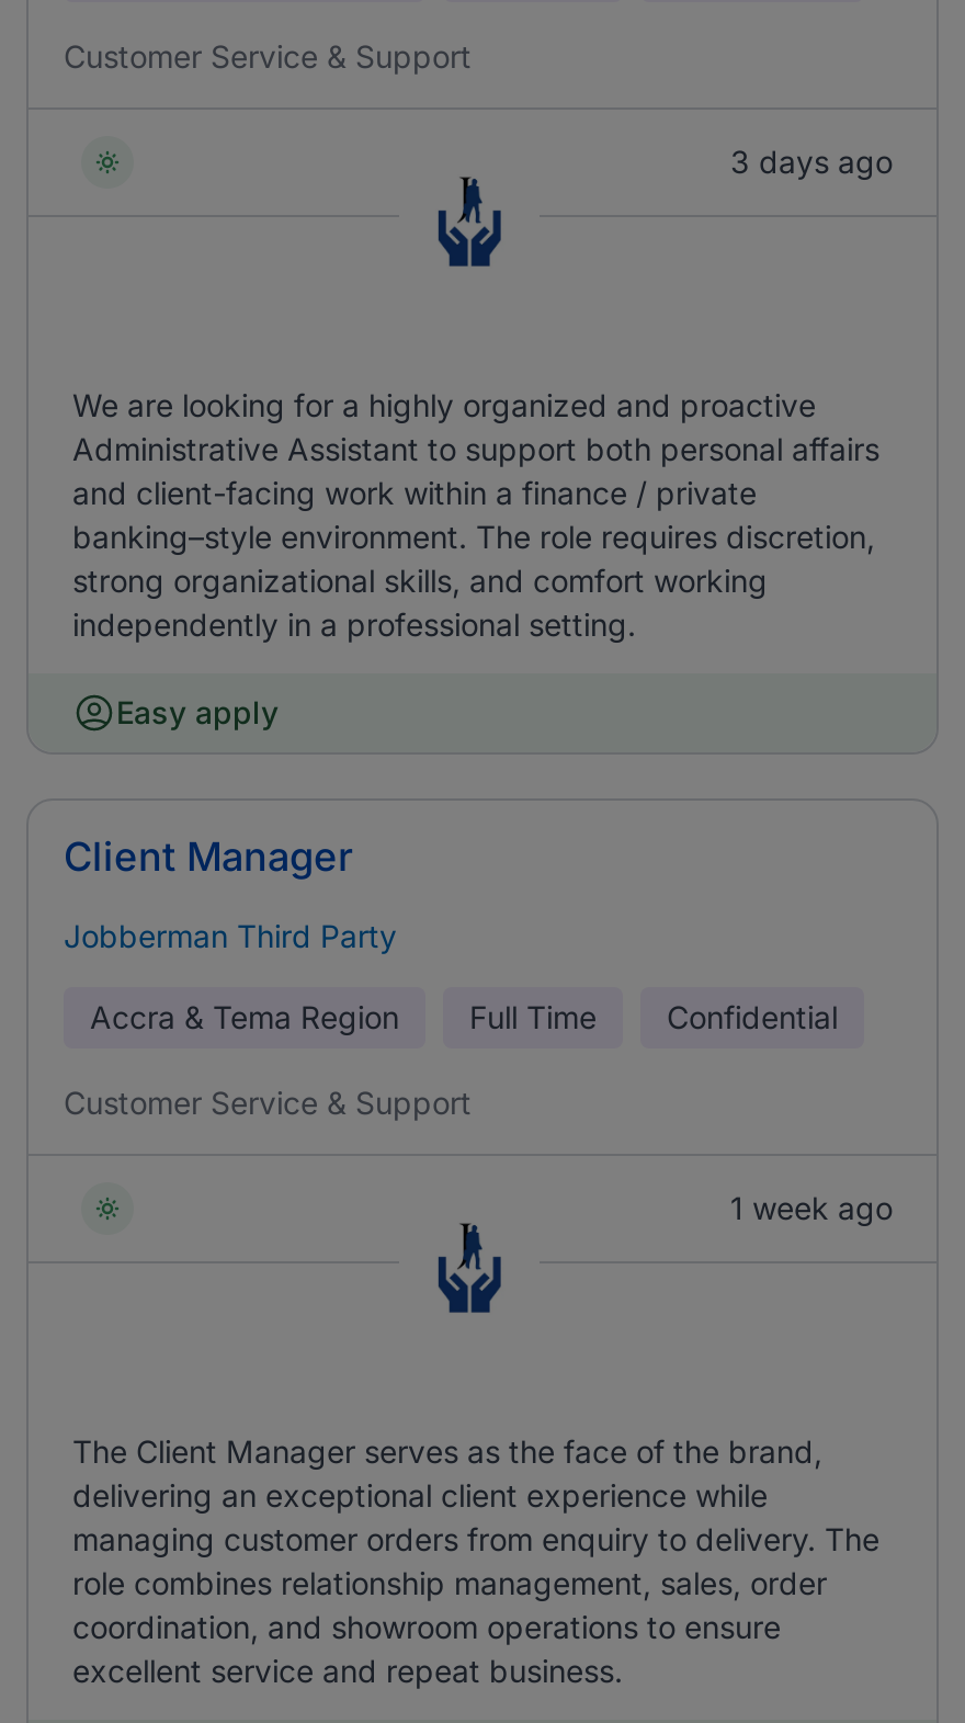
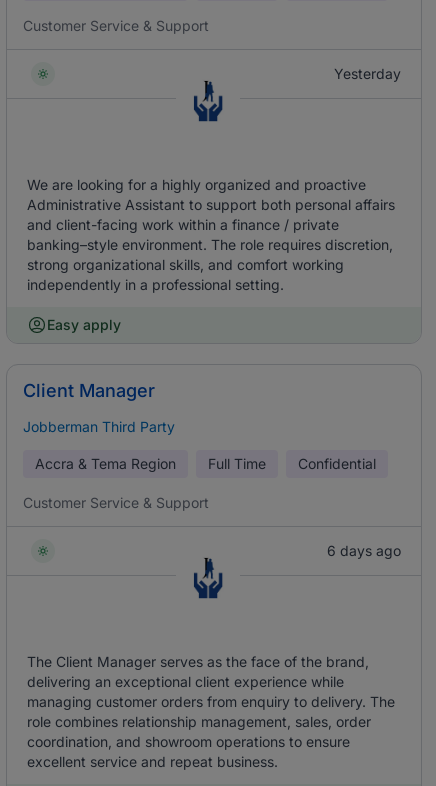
- 3 days ago
+ Yesterday

- 1 week ago
+ 6 days ago
